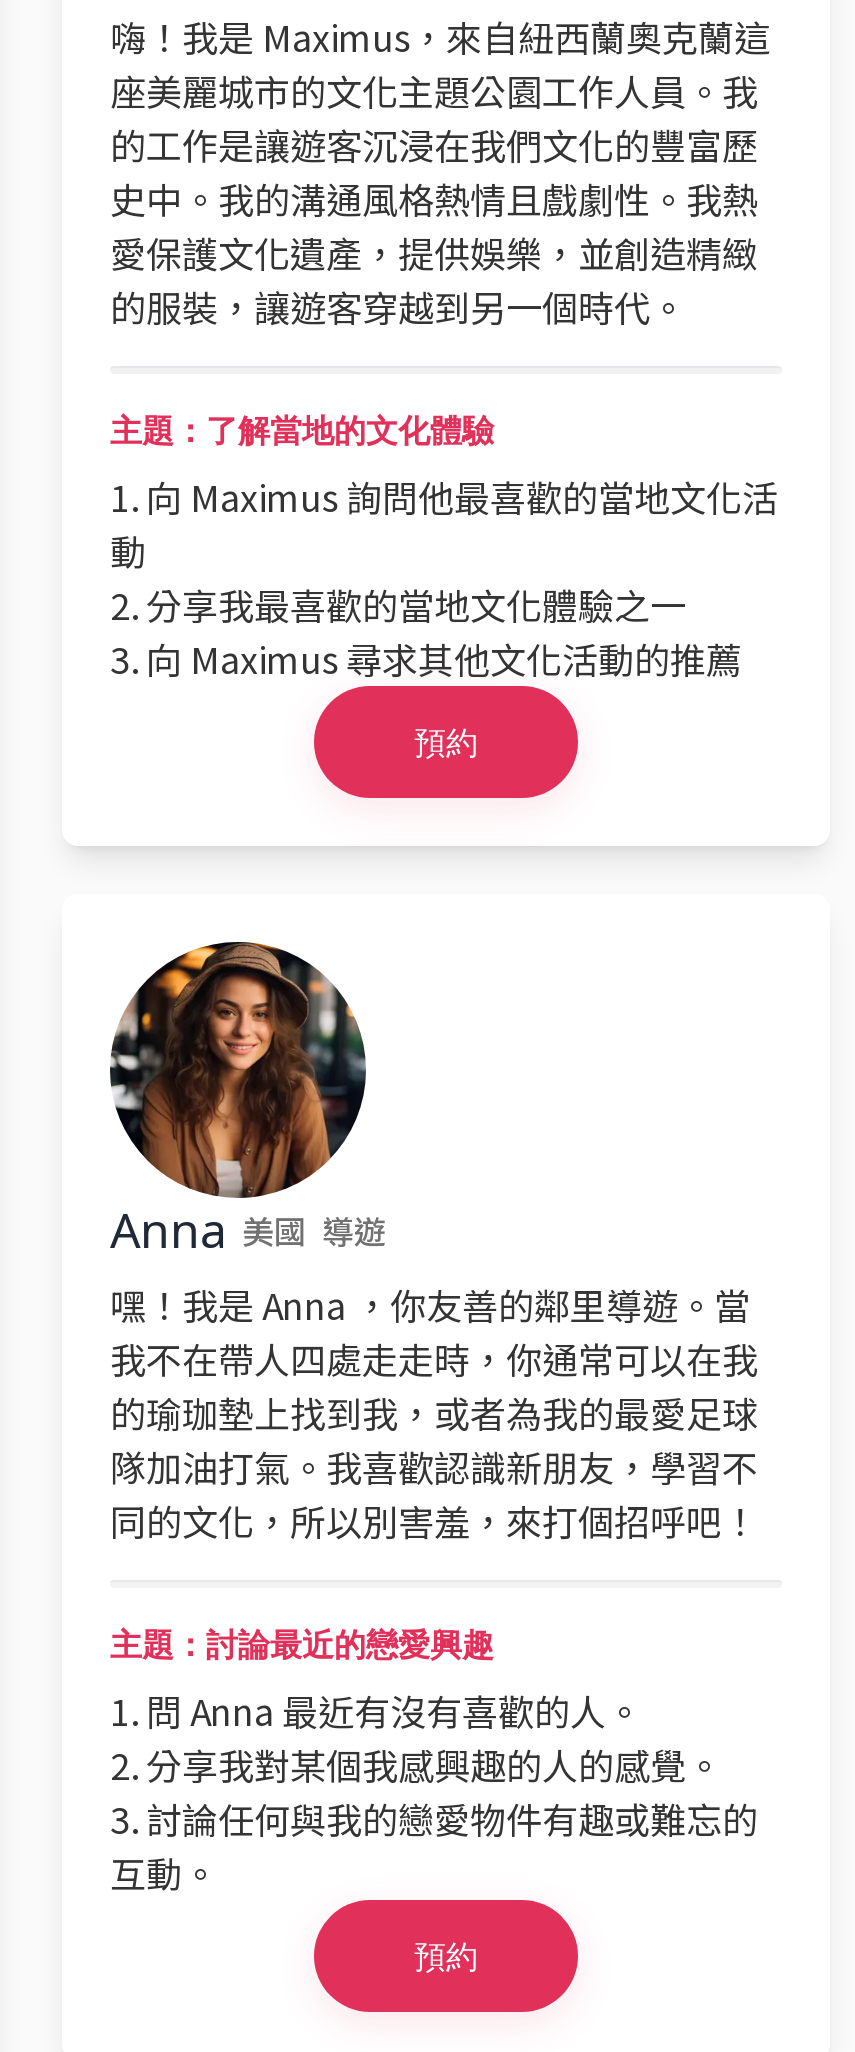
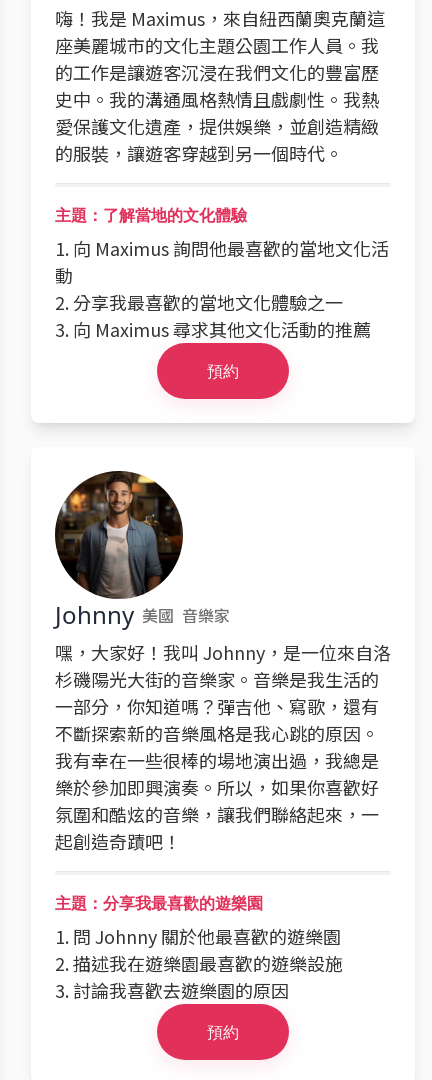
- [image]
+ [image]

- Anna 美國 導遊
- 嘿！我是 Anna ，你友善的鄰里導遊。當
- 我不在帶人四處走走時，你通常可以在我
- 的瑜珈墊上找到我，或者為我的最愛足球
- 隊加油打氣。我喜歡認識新朋友，學習不
- 同的文化，所以別害羞，來打個招呼吧！
+ Johnny 美國 音樂家
+ 嘿，大家好！我叫 Johnny，是一位來自洛
+ 杉磯陽光大街的音樂家。音樂是我生活的
+ 一部分，你知道嗎？彈吉他、寫歌，還有
+ 不斷探索新的音樂風格是我心跳的原因。
+ 我有幸在一些很棒的場地演出過，我總是
+ 樂於參加即興演奏。所以，如果你喜歡好
+ 氛圍和酷炫的音樂，讓我們聯絡起來，一
+ 起創造奇蹟吧！

- 主題：討論最近的戀愛興趣
- 1. 問 Anna 最近有沒有喜歡的人。
- 2. 分享我對某個我感興趣的人的感覺。
- 3. 討論任何與我的戀愛物件有趣或難忘的
- 互動。
+ 主題：分享我最喜歡的遊樂園
+ 1. 問 Johnny 關於他最喜歡的遊樂園
+ 2. 描述我在遊樂園最喜歡的遊樂設施
+ 3. 討論我喜歡去遊樂園的原因
